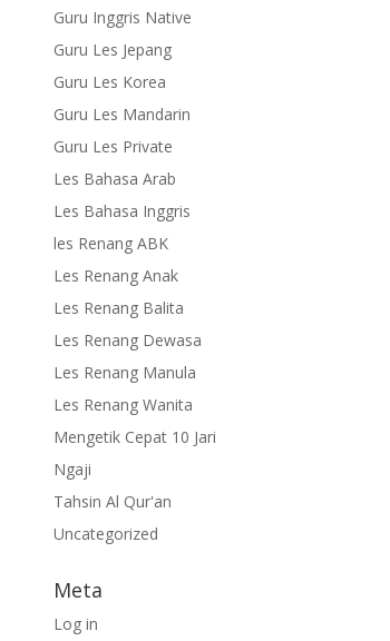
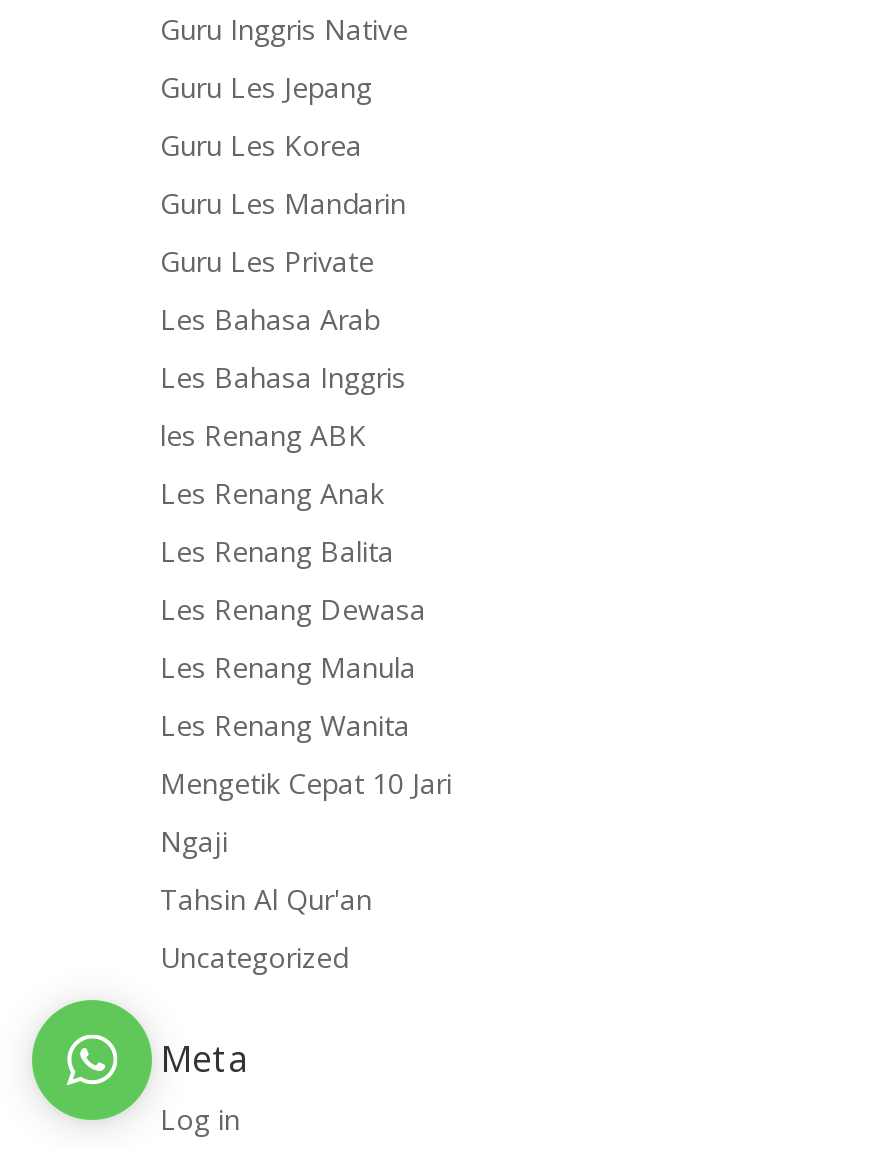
+ [image]
